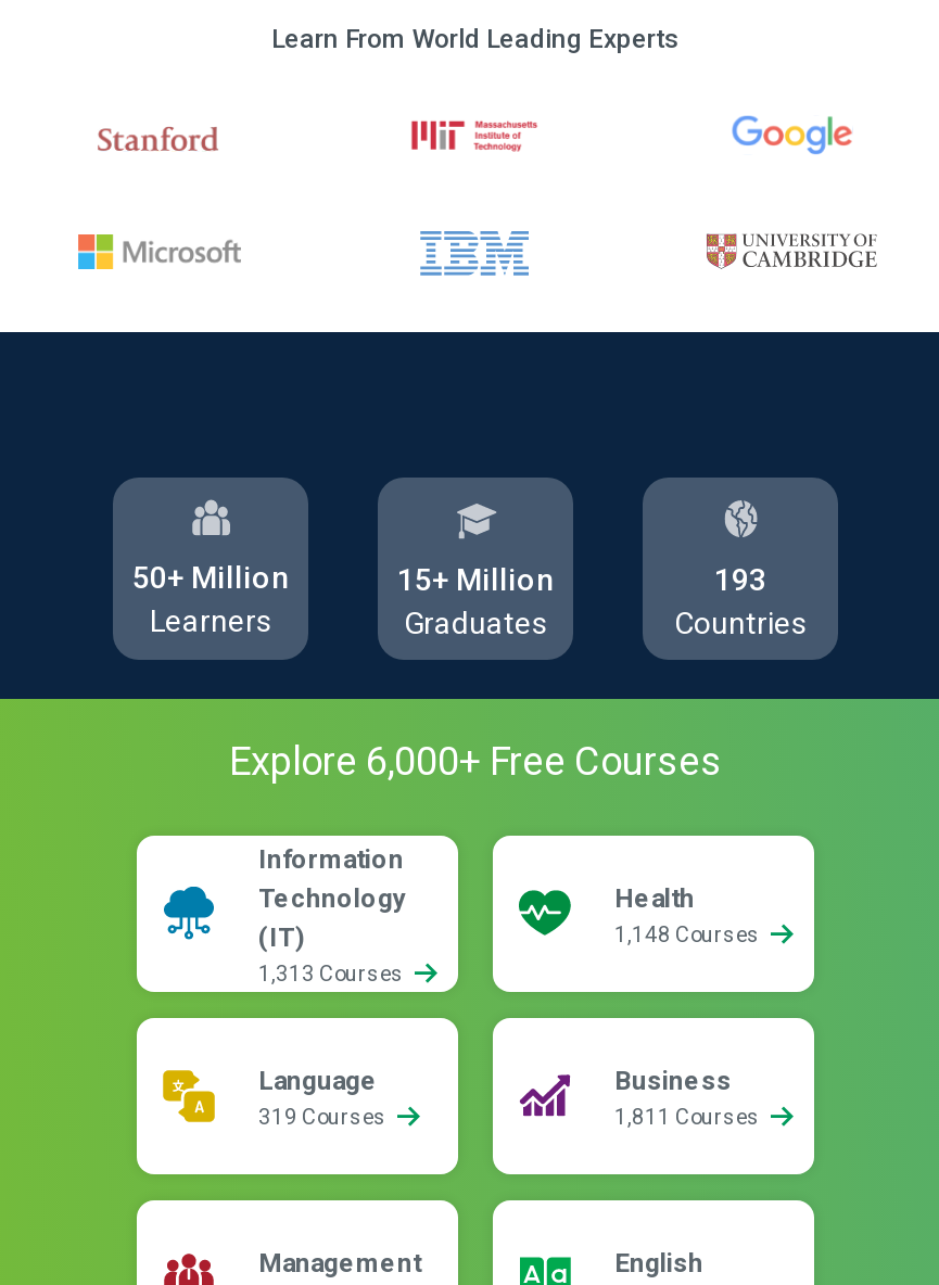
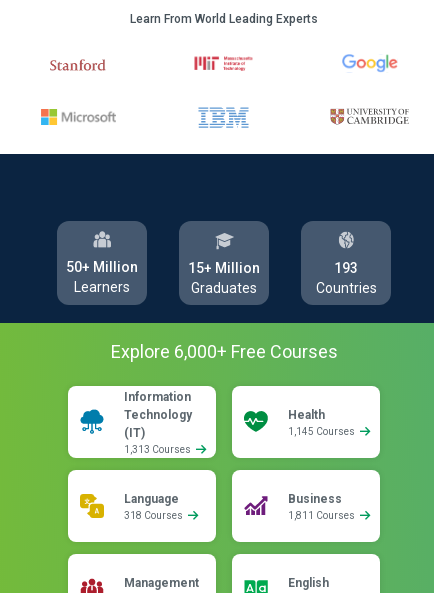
- 1,148 Courses
+ 1,145 Courses

- 319 Courses
+ 318 Courses
